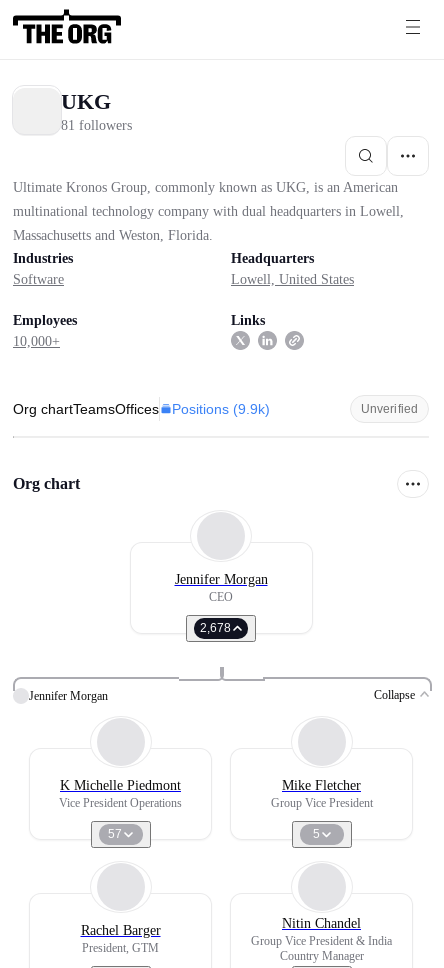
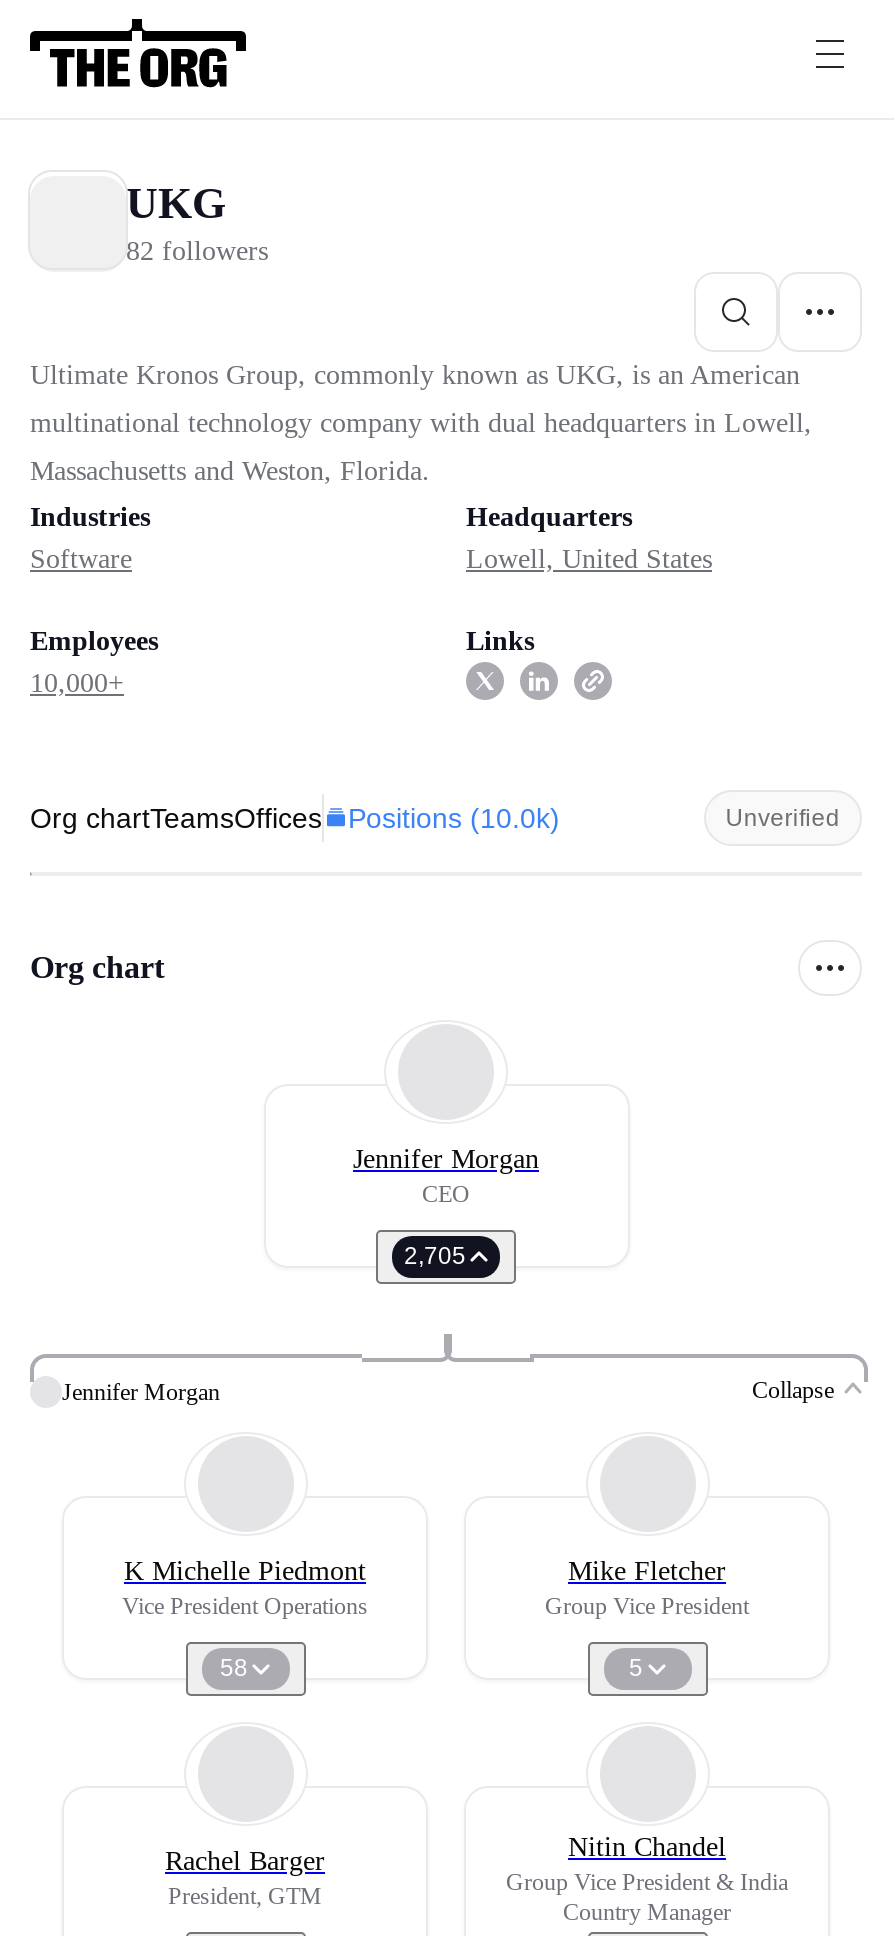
- 81 followers
+ 82 followers

- Org chartTeamsOffices Positions (9.9k)
+ Org chartTeamsOffices Positions (10.0k)

- 2,678
+ 2,705

- 57
+ 58
